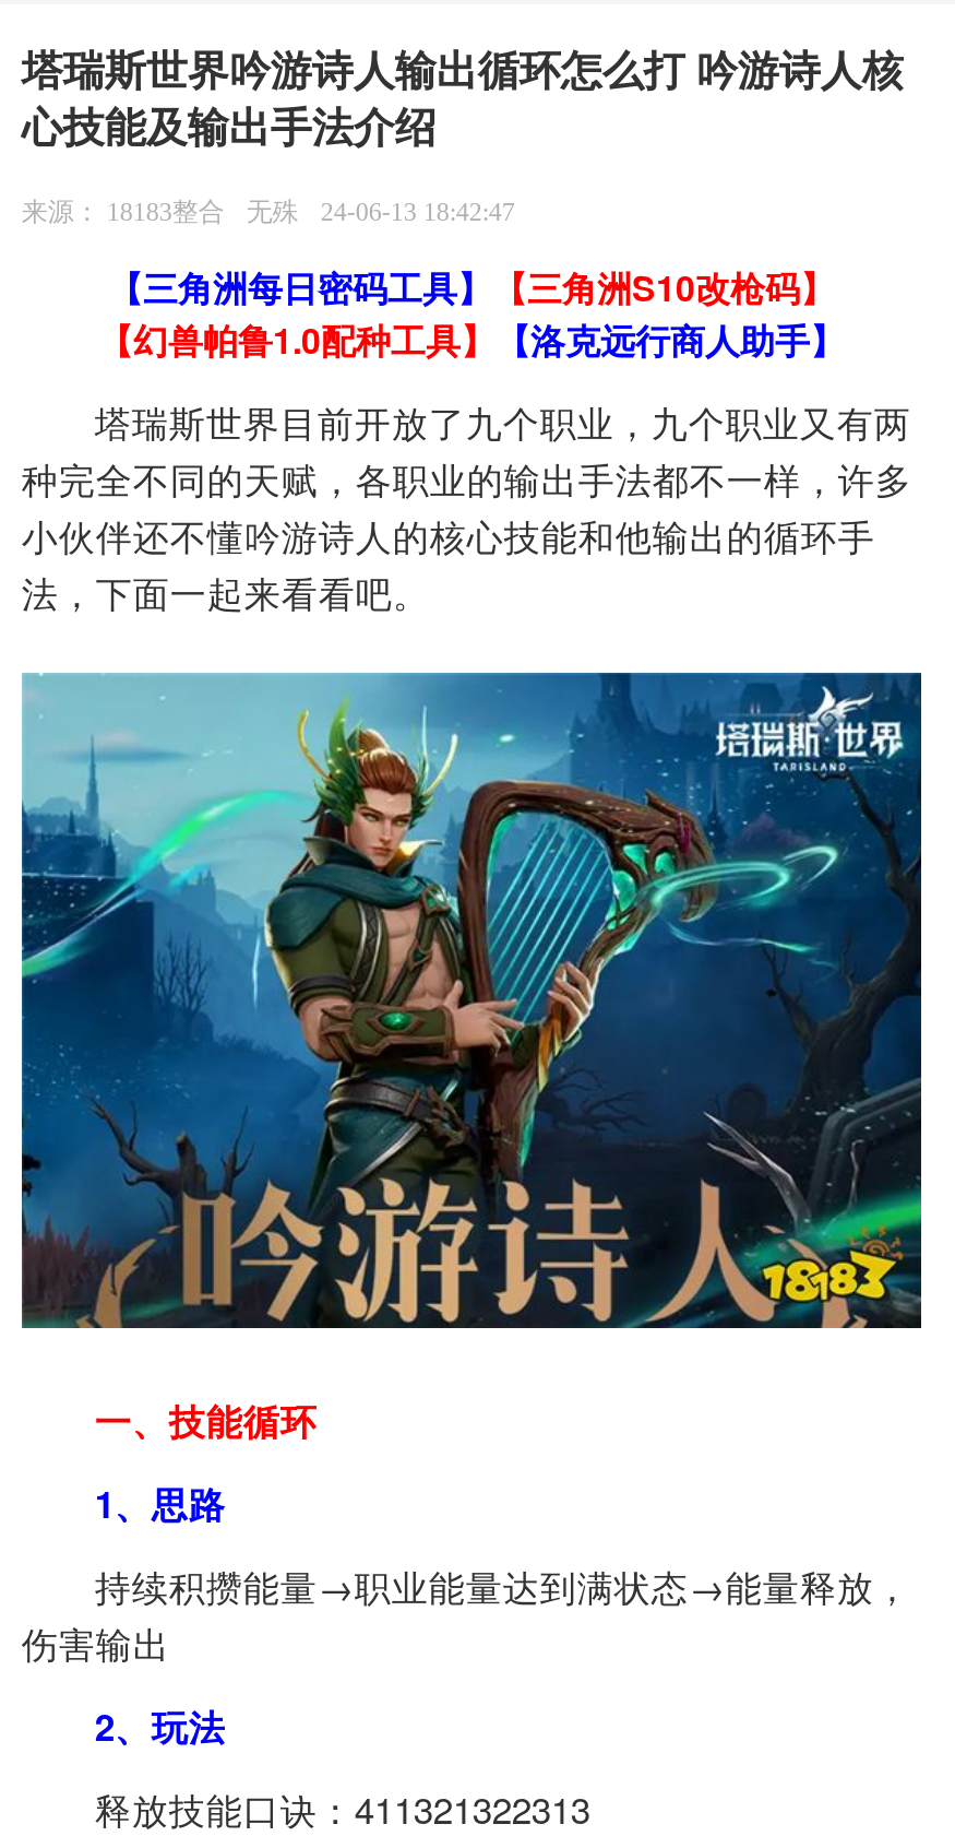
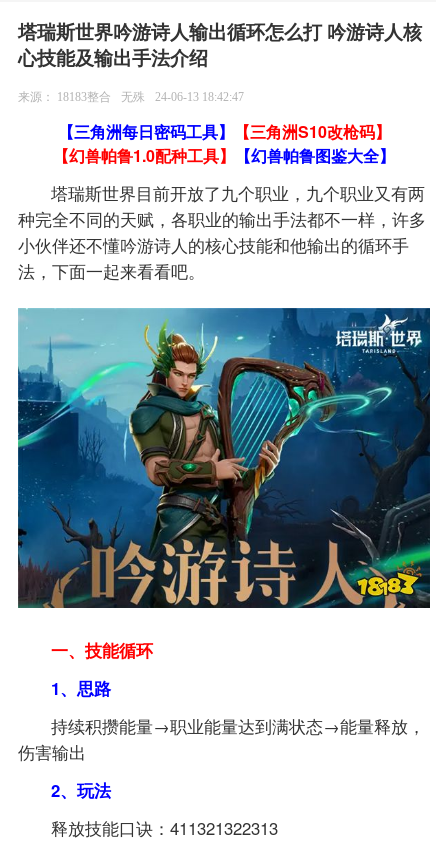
- 【幻兽帕鲁1.0配种工具】【洛克远行商人助手】
+ 【幻兽帕鲁1.0配种工具】【幻兽帕鲁图鉴大全】
